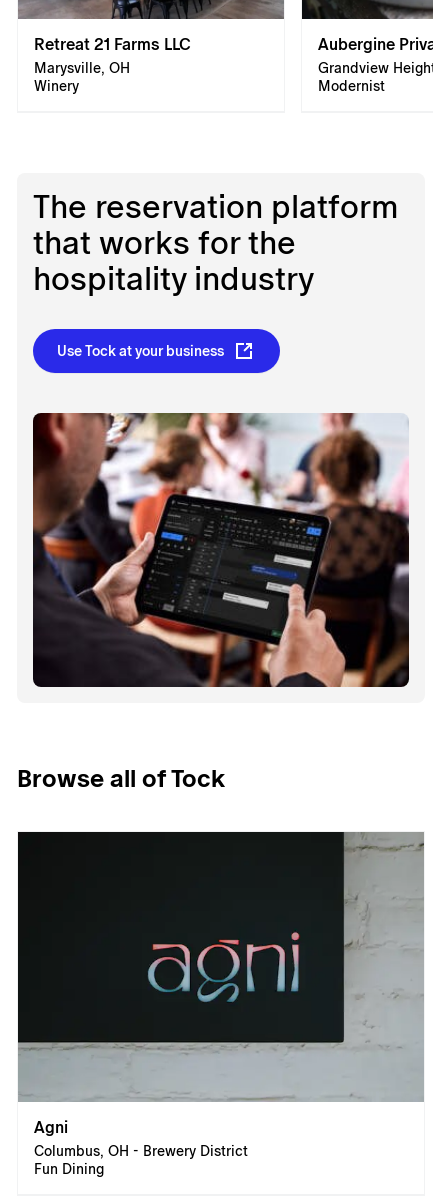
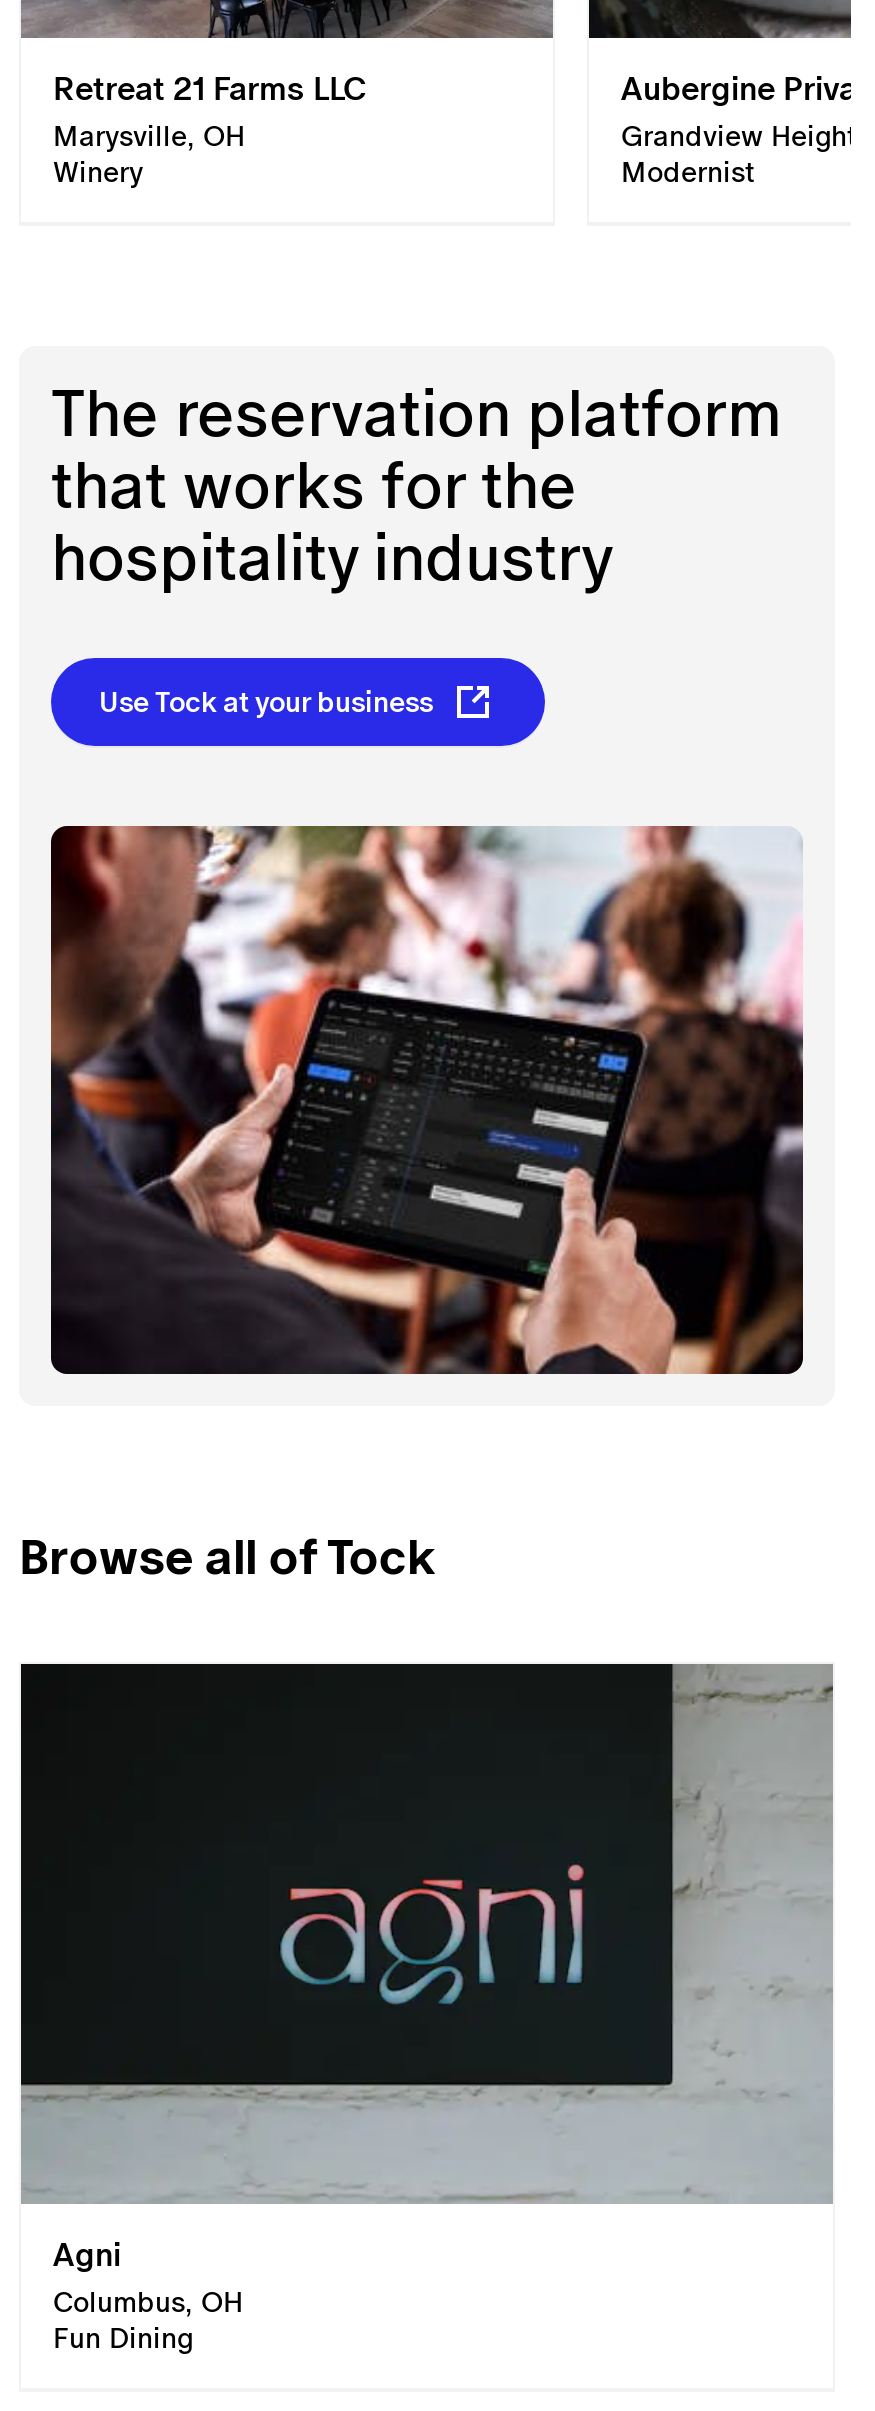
- Columbus, OH - Brewery District
+ Columbus, OH
